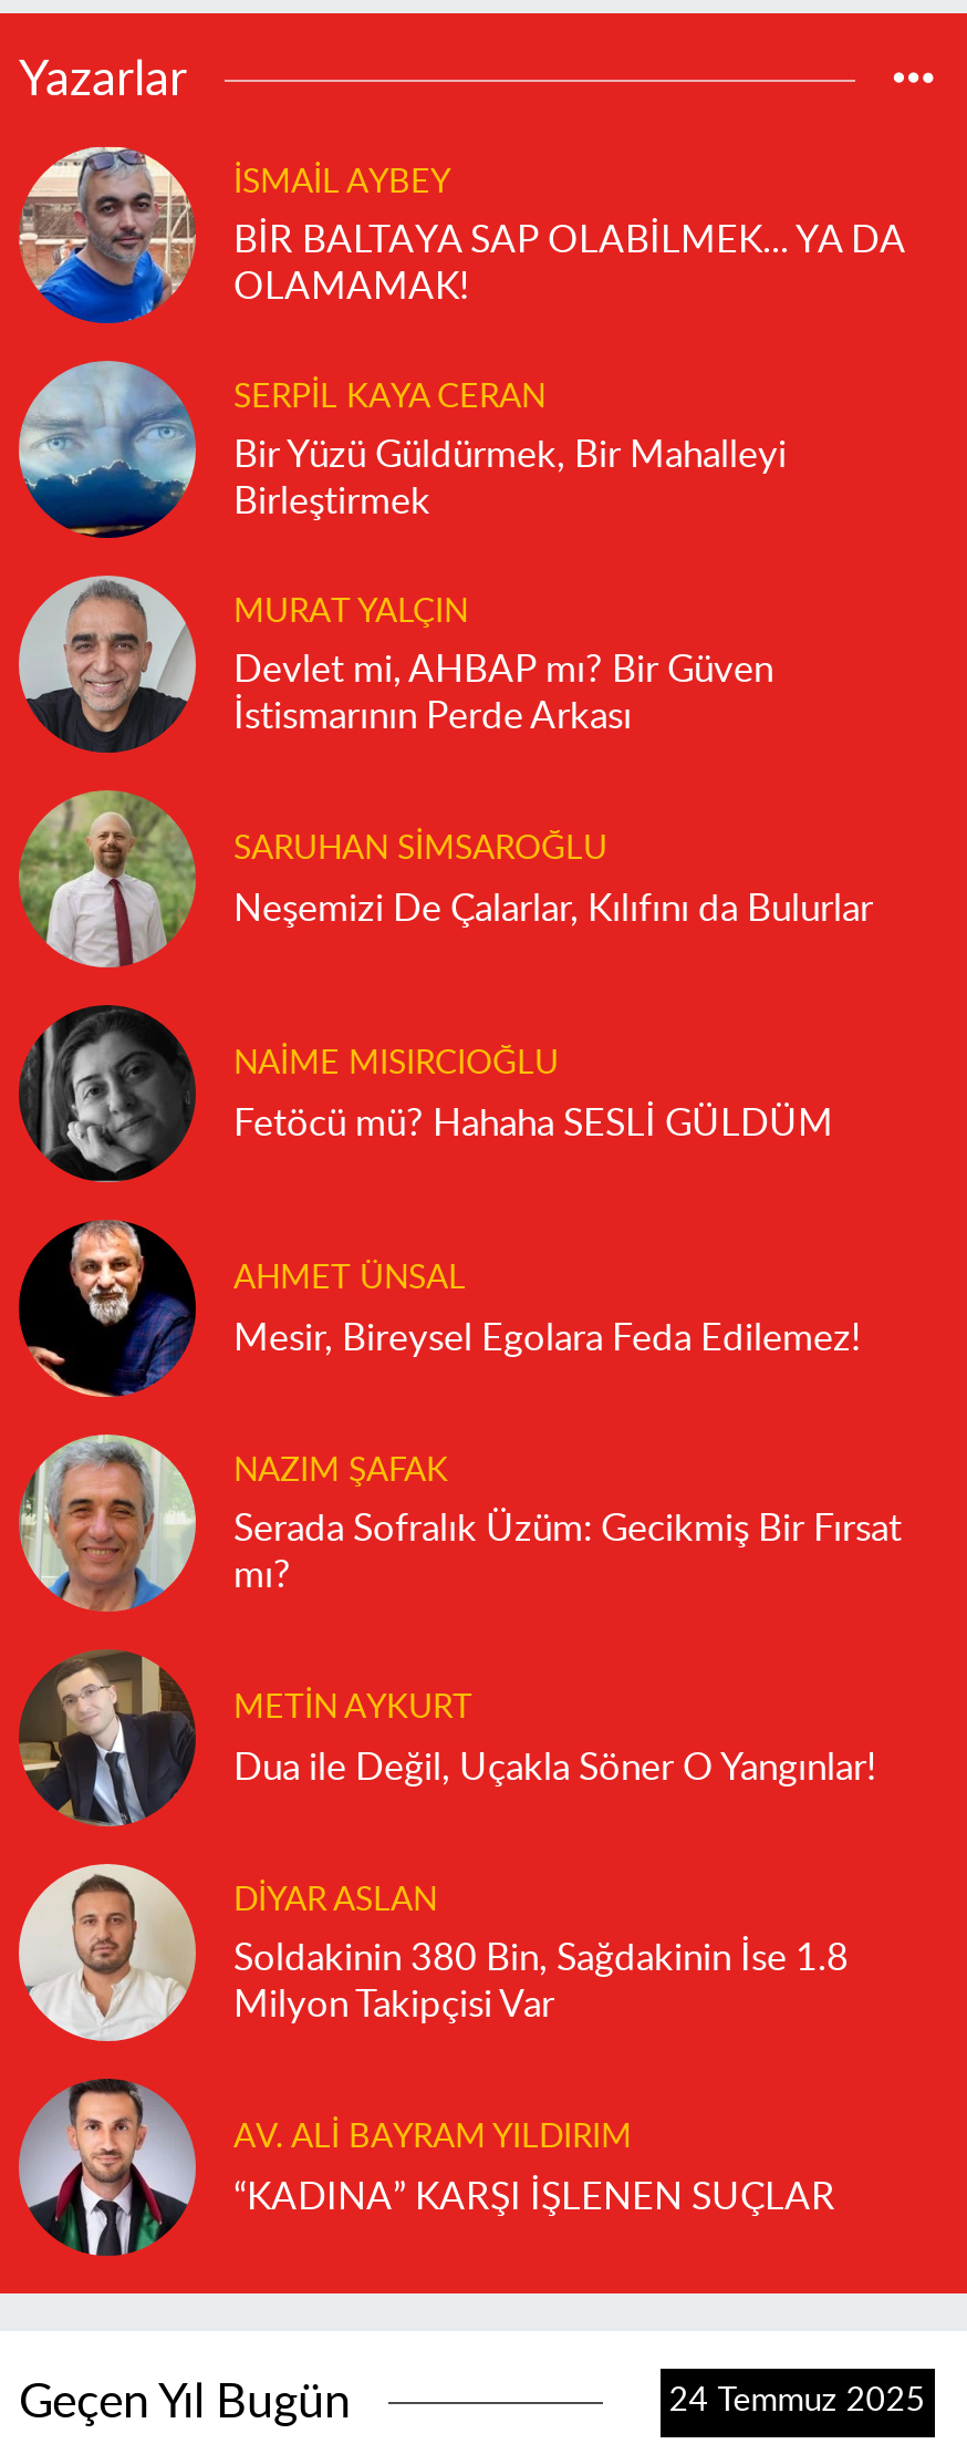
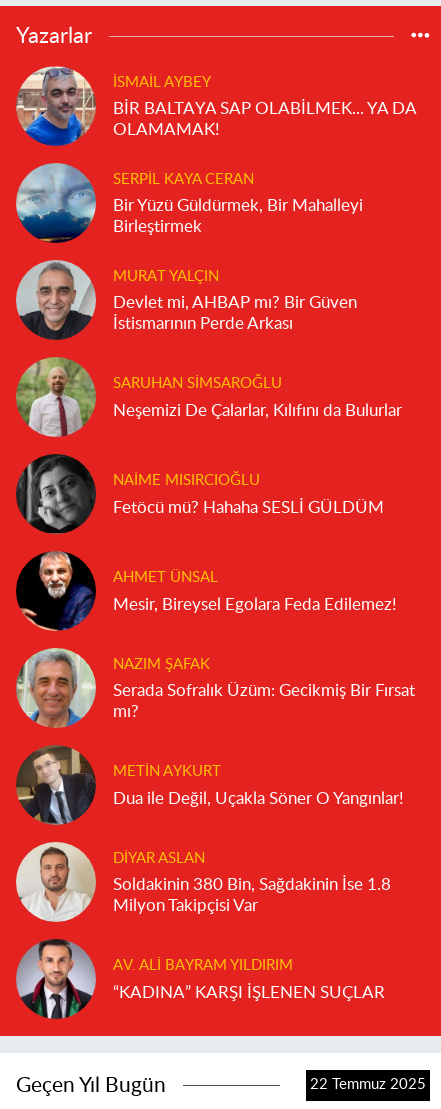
- 24 Temmuz 2025
+ 22 Temmuz 2025
